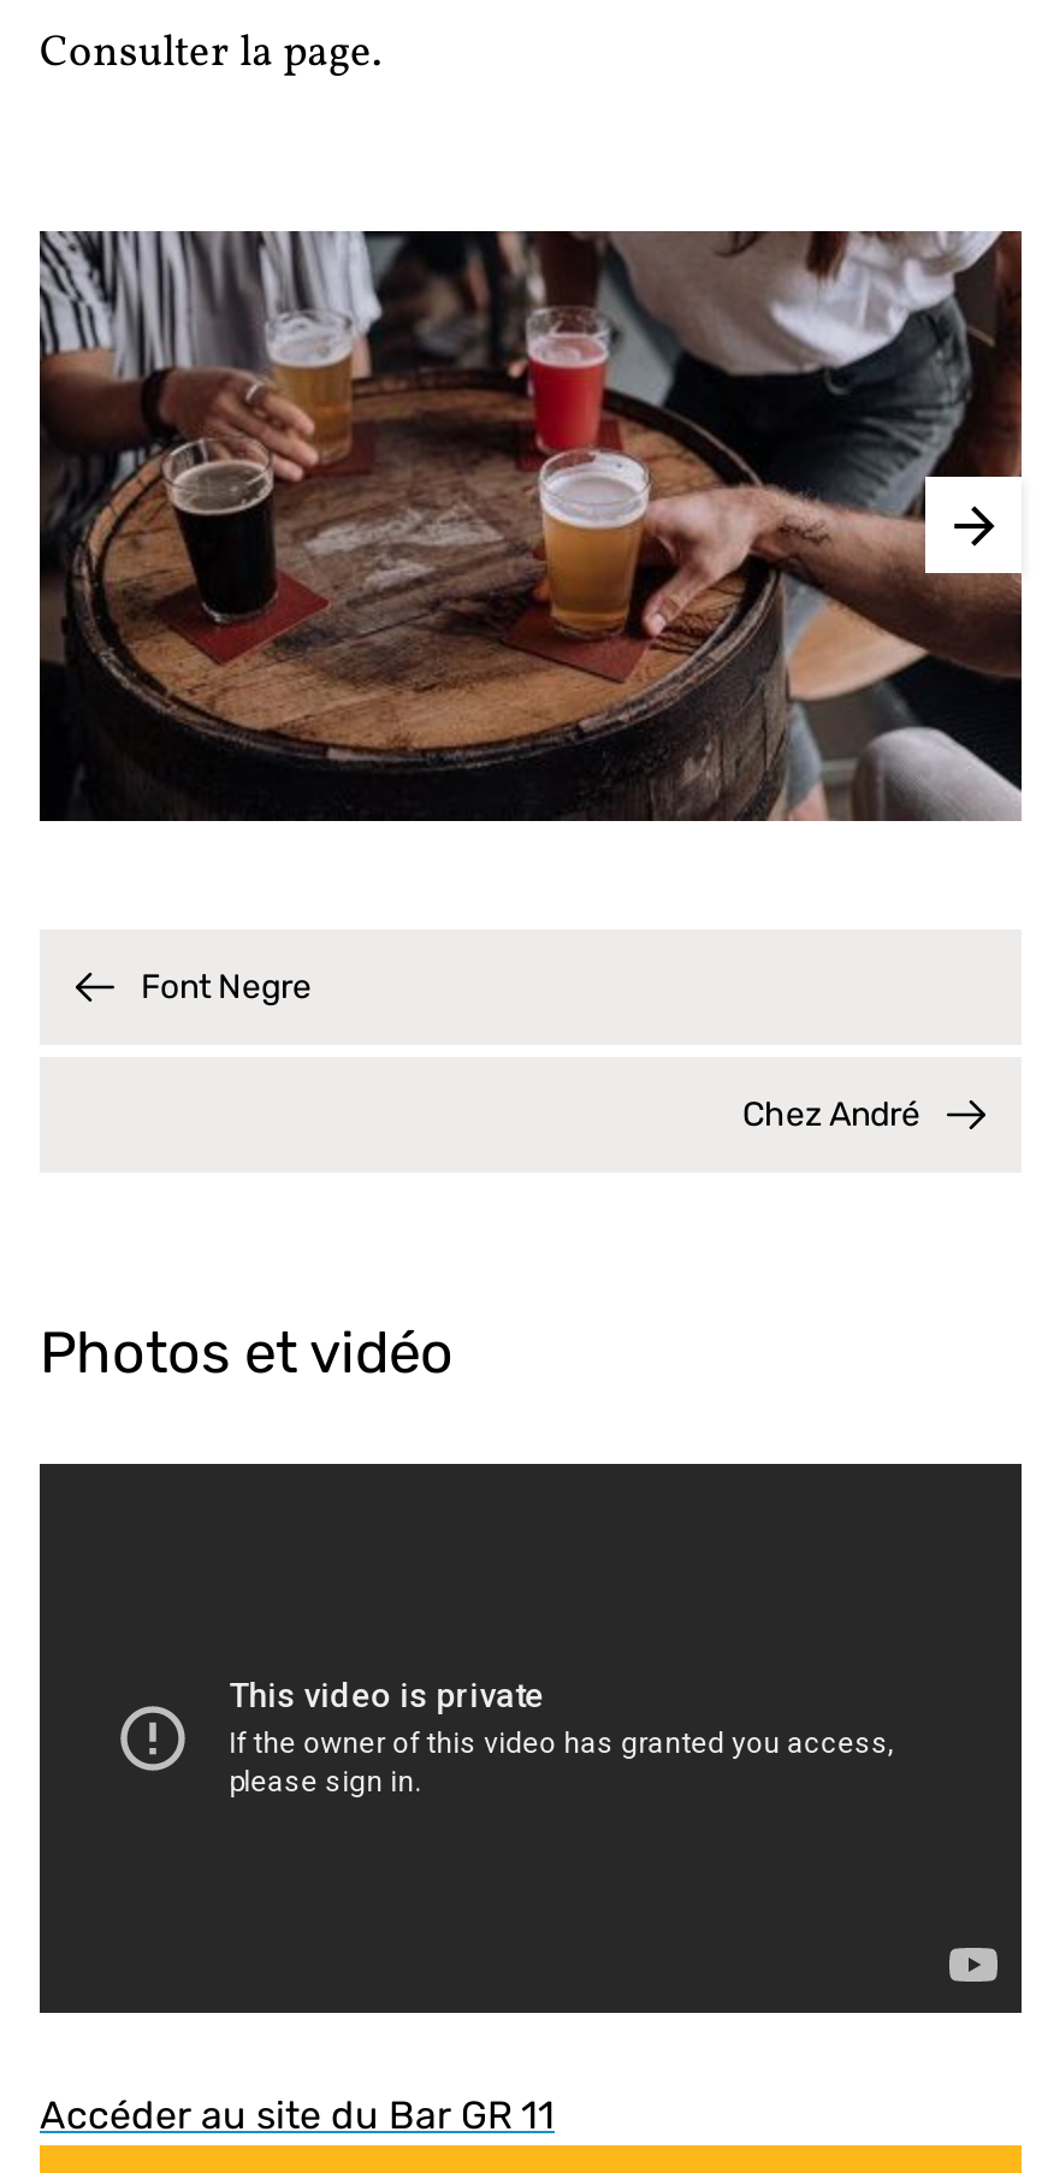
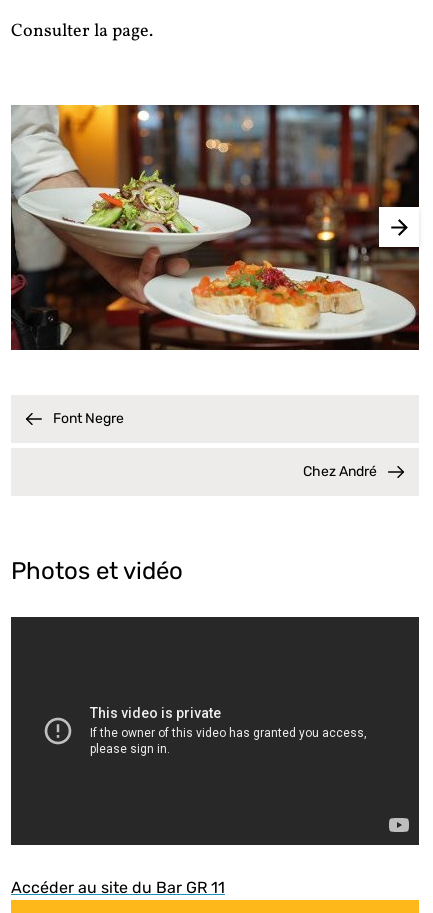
- [image]
+ [image]
